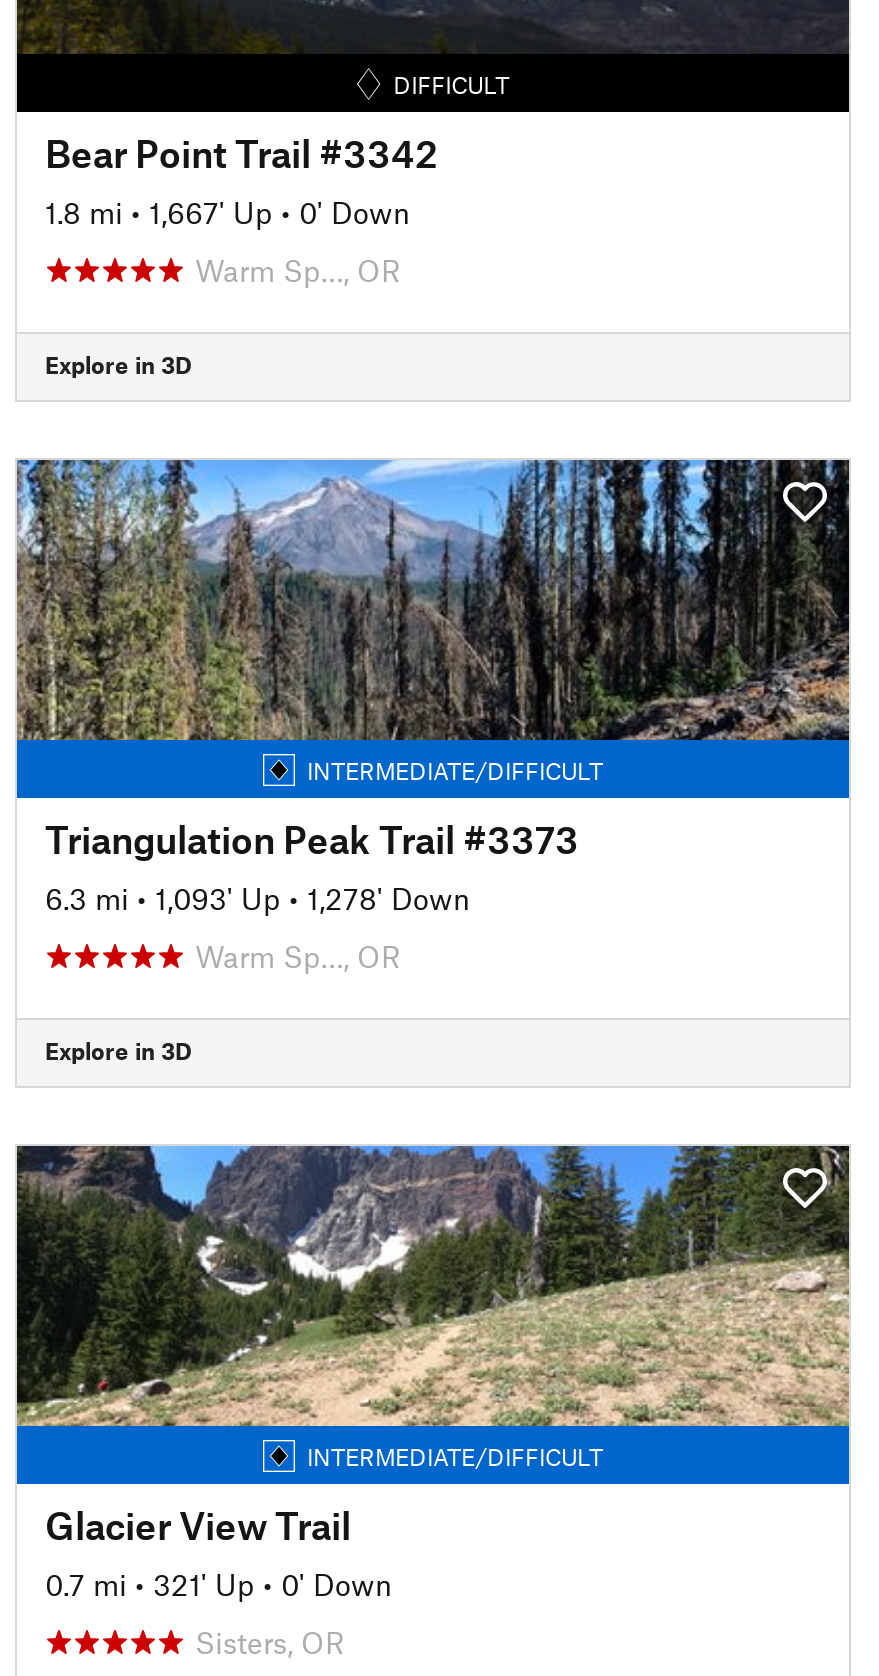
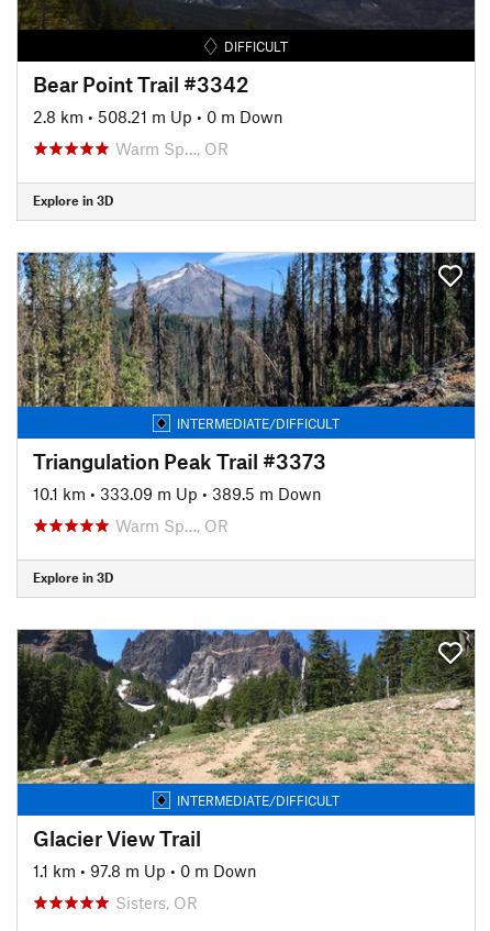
- 1.8 mi • 1,667' Up • 0' Down
+ 2.8 km • 508.21 m Up • 0 m Down

- 6.3 mi • 1,093' Up • 1,278' Down
+ 10.1 km • 333.09 m Up • 389.5 m Down

- 0.7 mi • 321' Up • 0' Down
+ 1.1 km • 97.8 m Up • 0 m Down
